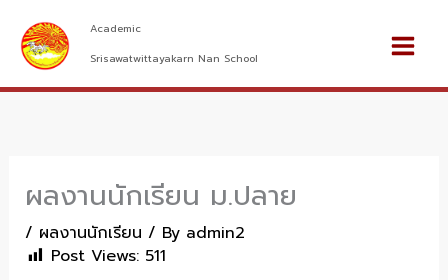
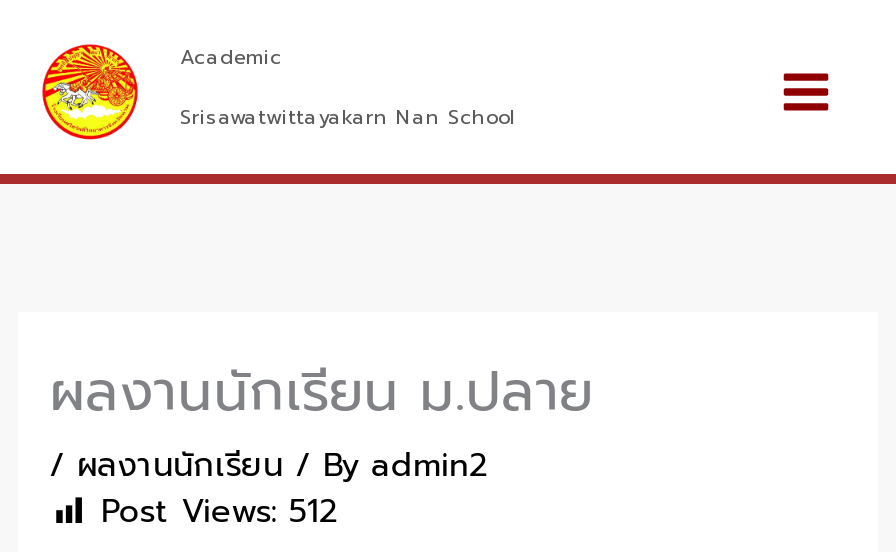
- Post Views: 511
+ Post Views: 512
